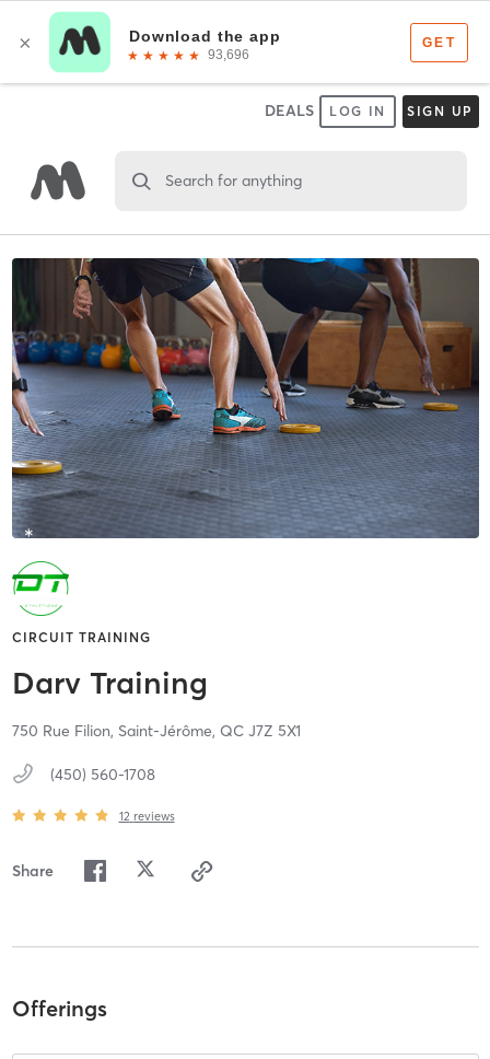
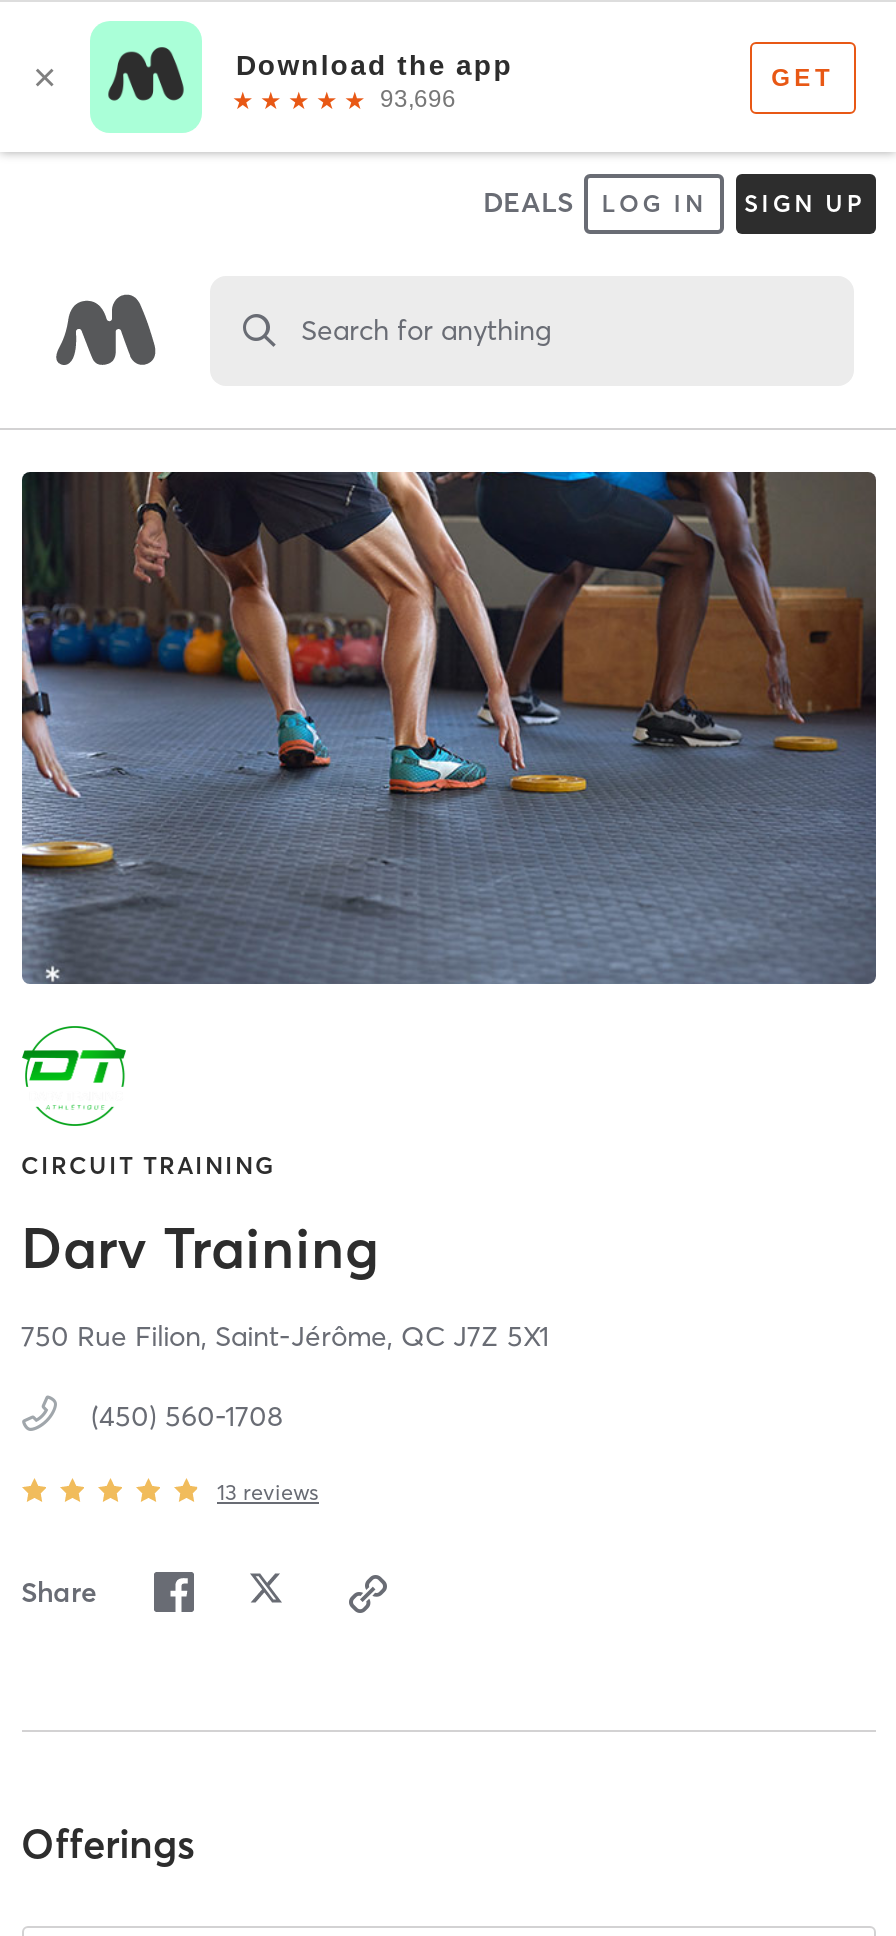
- 12 reviews
+ 13 reviews
